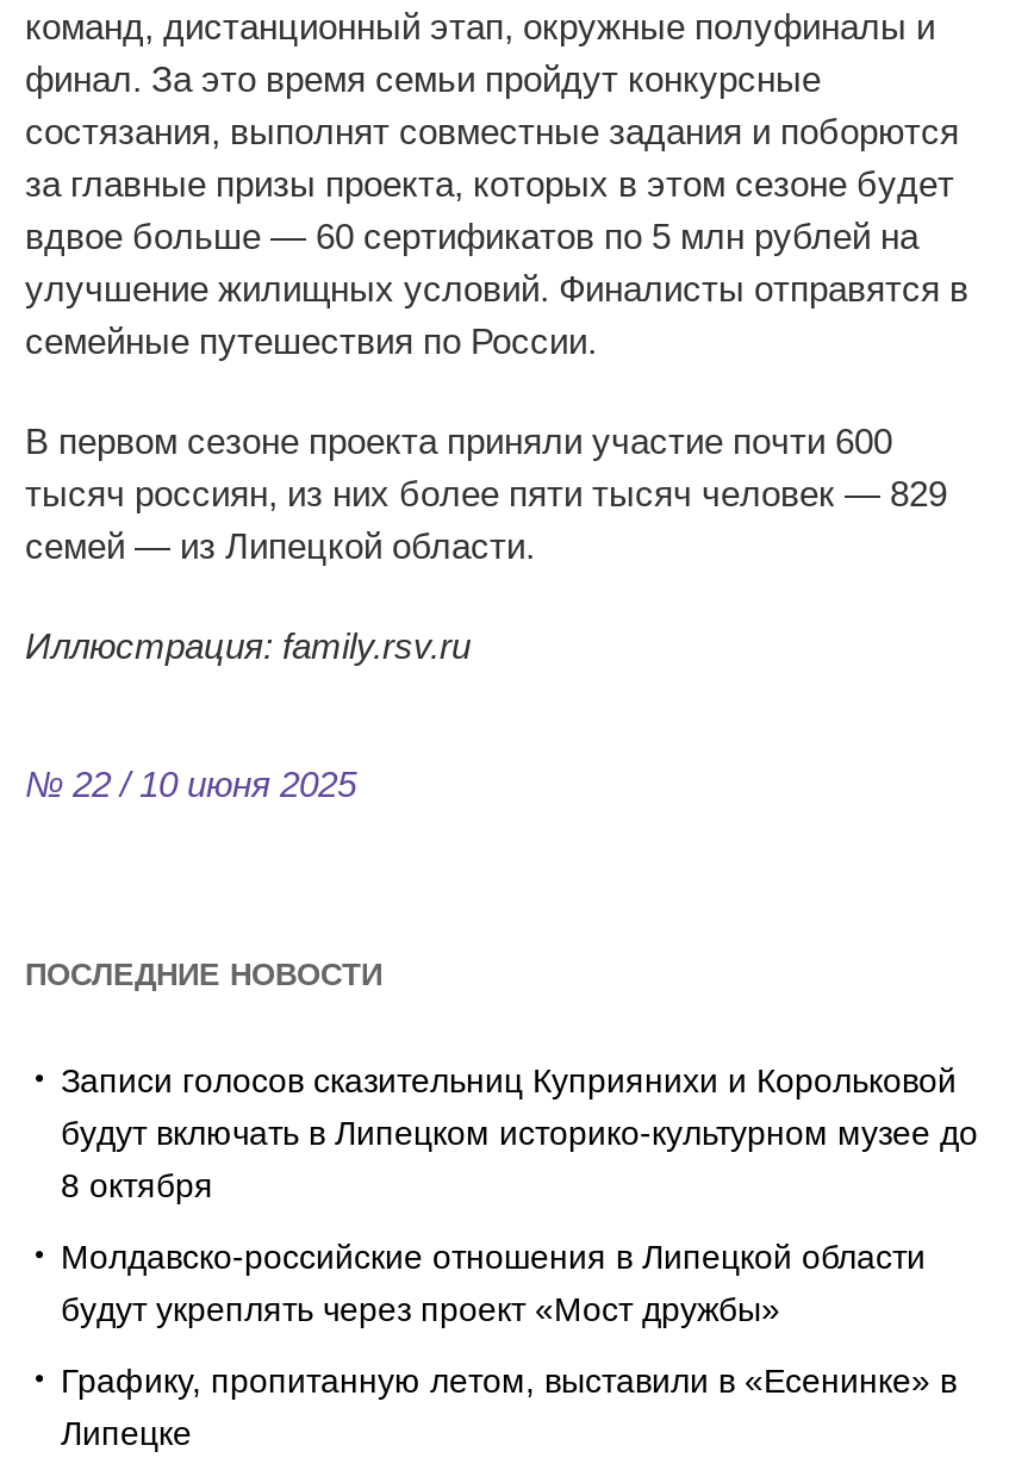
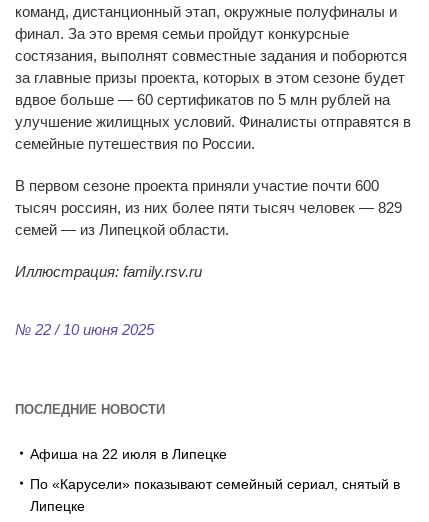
- Записи голосов сказительниц Куприянихи и Корольковой
- будут включать в Липецком историко-культурном музее до
- 8 октября
- Молдавско-российские отношения в Липецкой области
- будут укреплять через проект «Мост дружбы»
- Графику, пропитанную летом, выставили в «Есенинке» в
+ Афиша на 22 июля в Липецке
+ По «Карусели» показывают семейный сериал, снятый в
